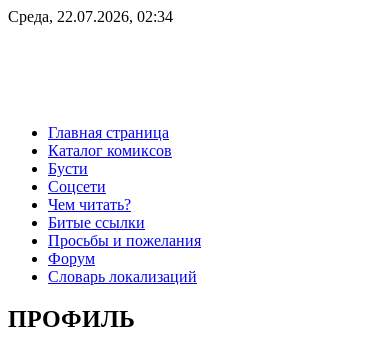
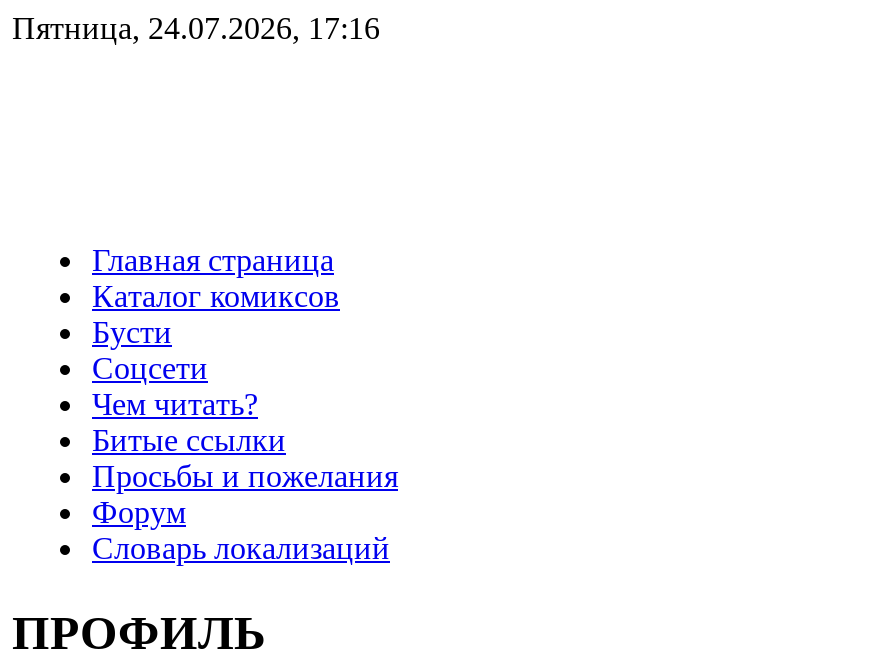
- Среда, 22.07.2026, 02:34
+ Пятница, 24.07.2026, 17:16
